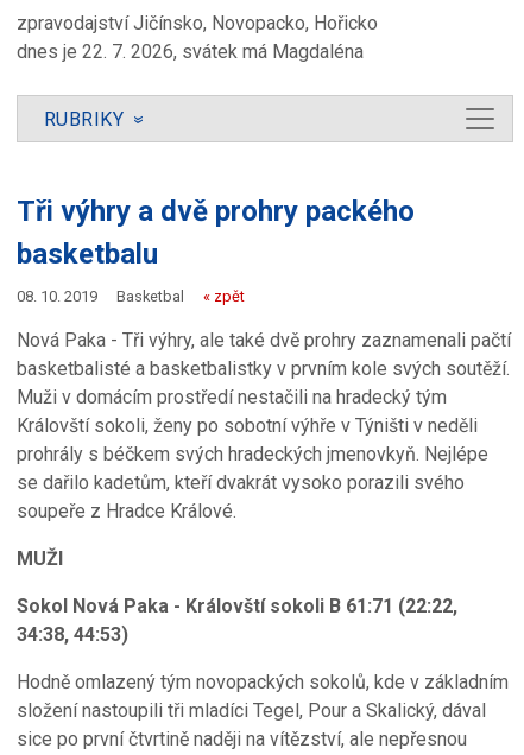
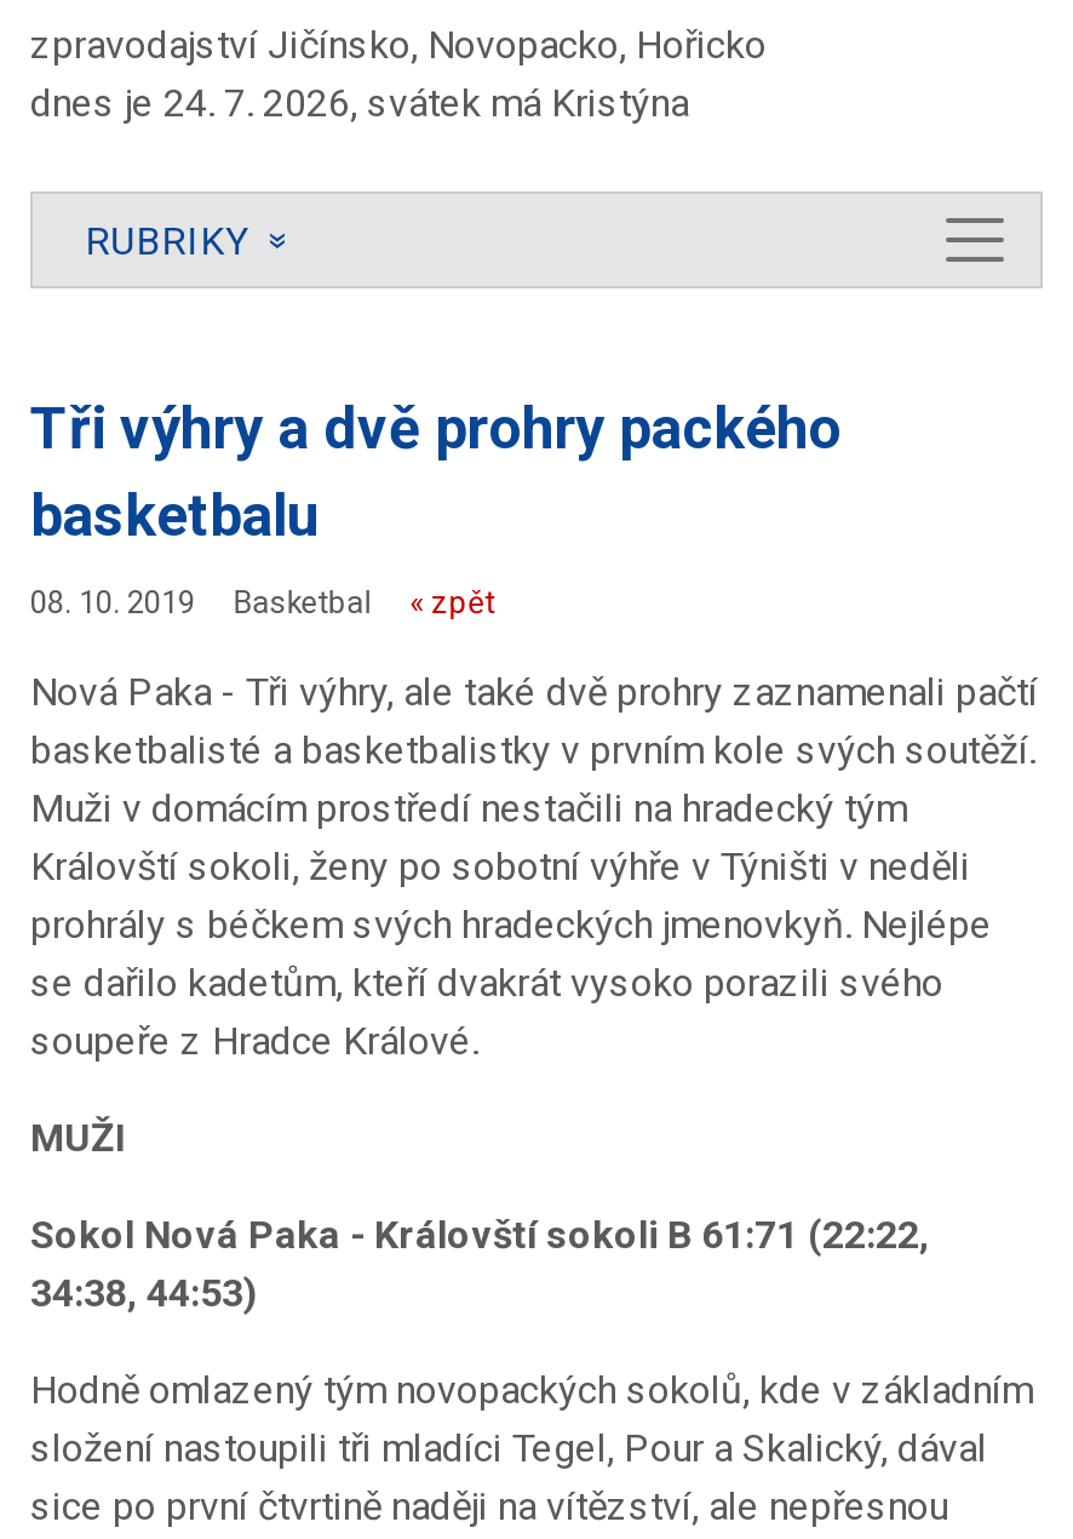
- dnes je 22. 7. 2026, svátek má Magdaléna
+ dnes je 24. 7. 2026, svátek má Kristýna
